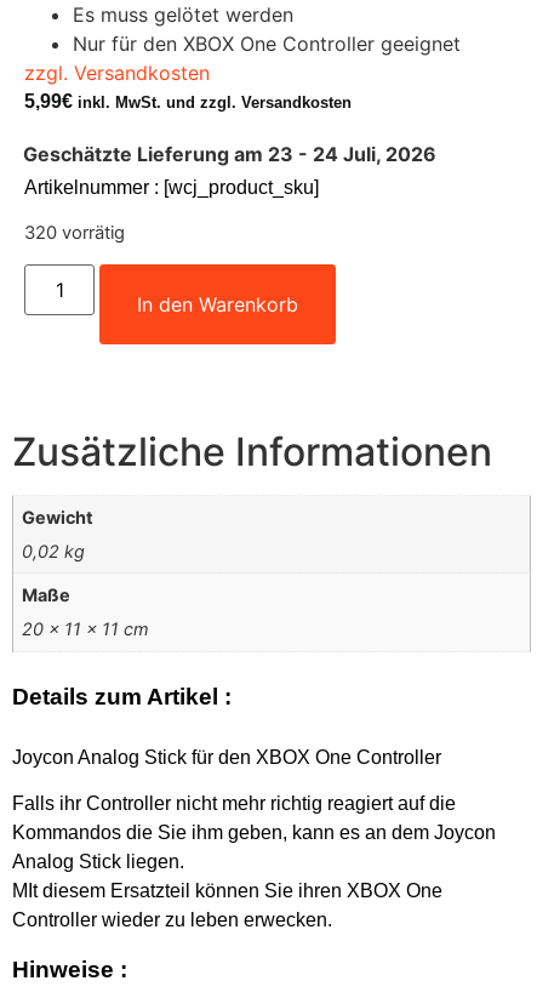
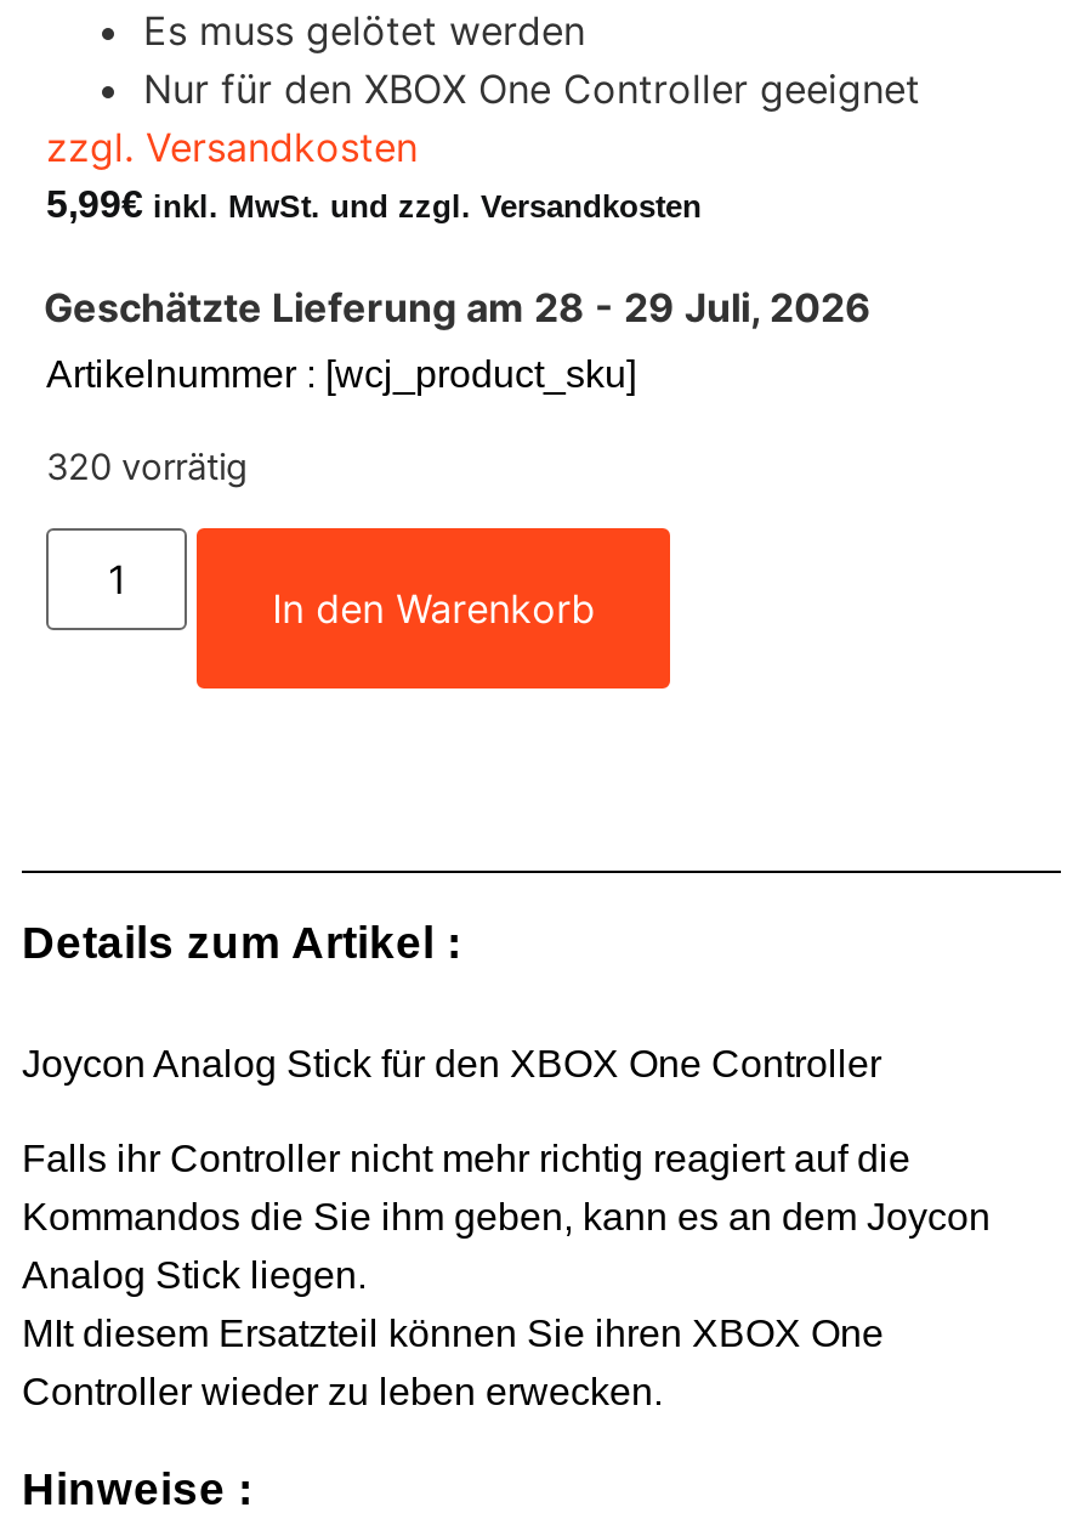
- Geschätzte Lieferung am 23 - 24 Juli, 2026
+ Geschätzte Lieferung am 28 - 29 Juli, 2026

- Zusätzliche Informationen
- Gewicht
- 0,02 kg
- Maße
- 20 × 11 × 11 cm
